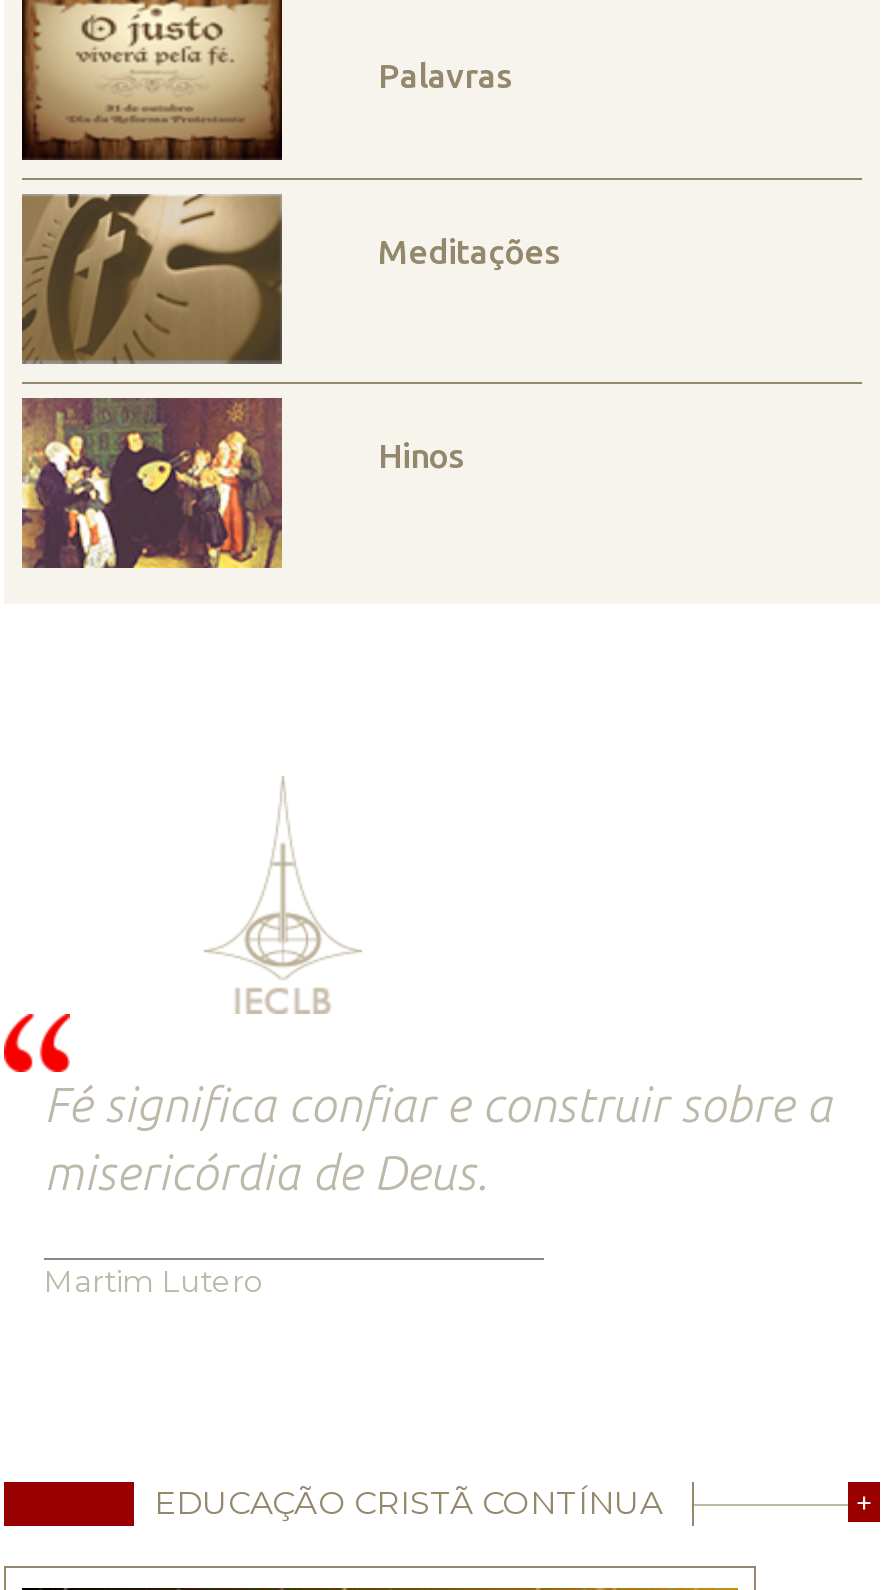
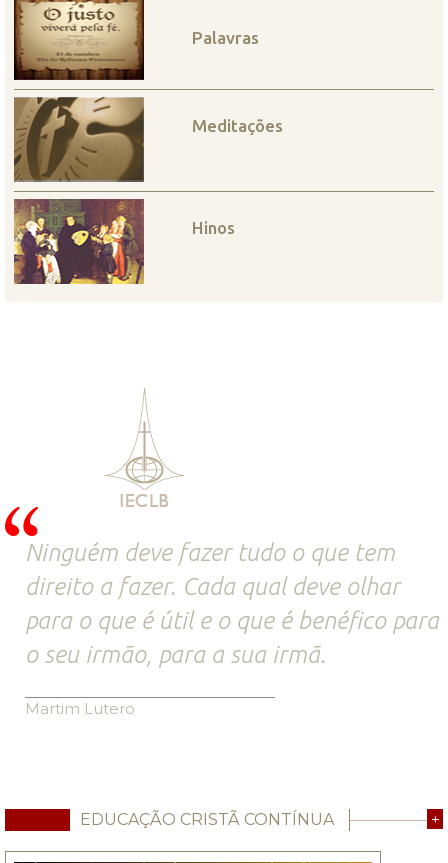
- Fé significa confiar e construir sobre a
- misericórdia de Deus.
+ Ninguém deve fazer tudo o que tem
+ direito a fazer. Cada qual deve olhar
+ para o que é útil e o que é benéfico para
+ o seu irmão, para a sua irmã.
